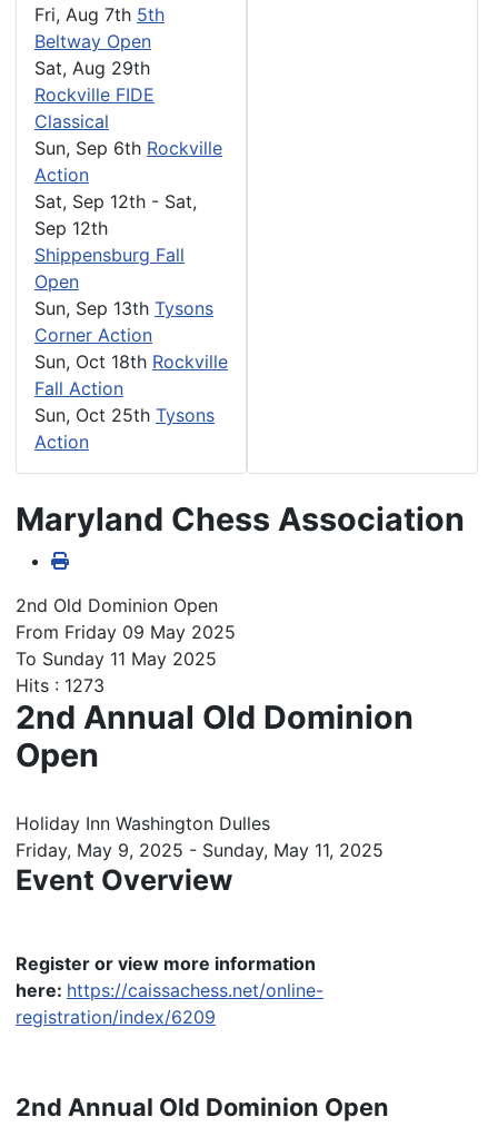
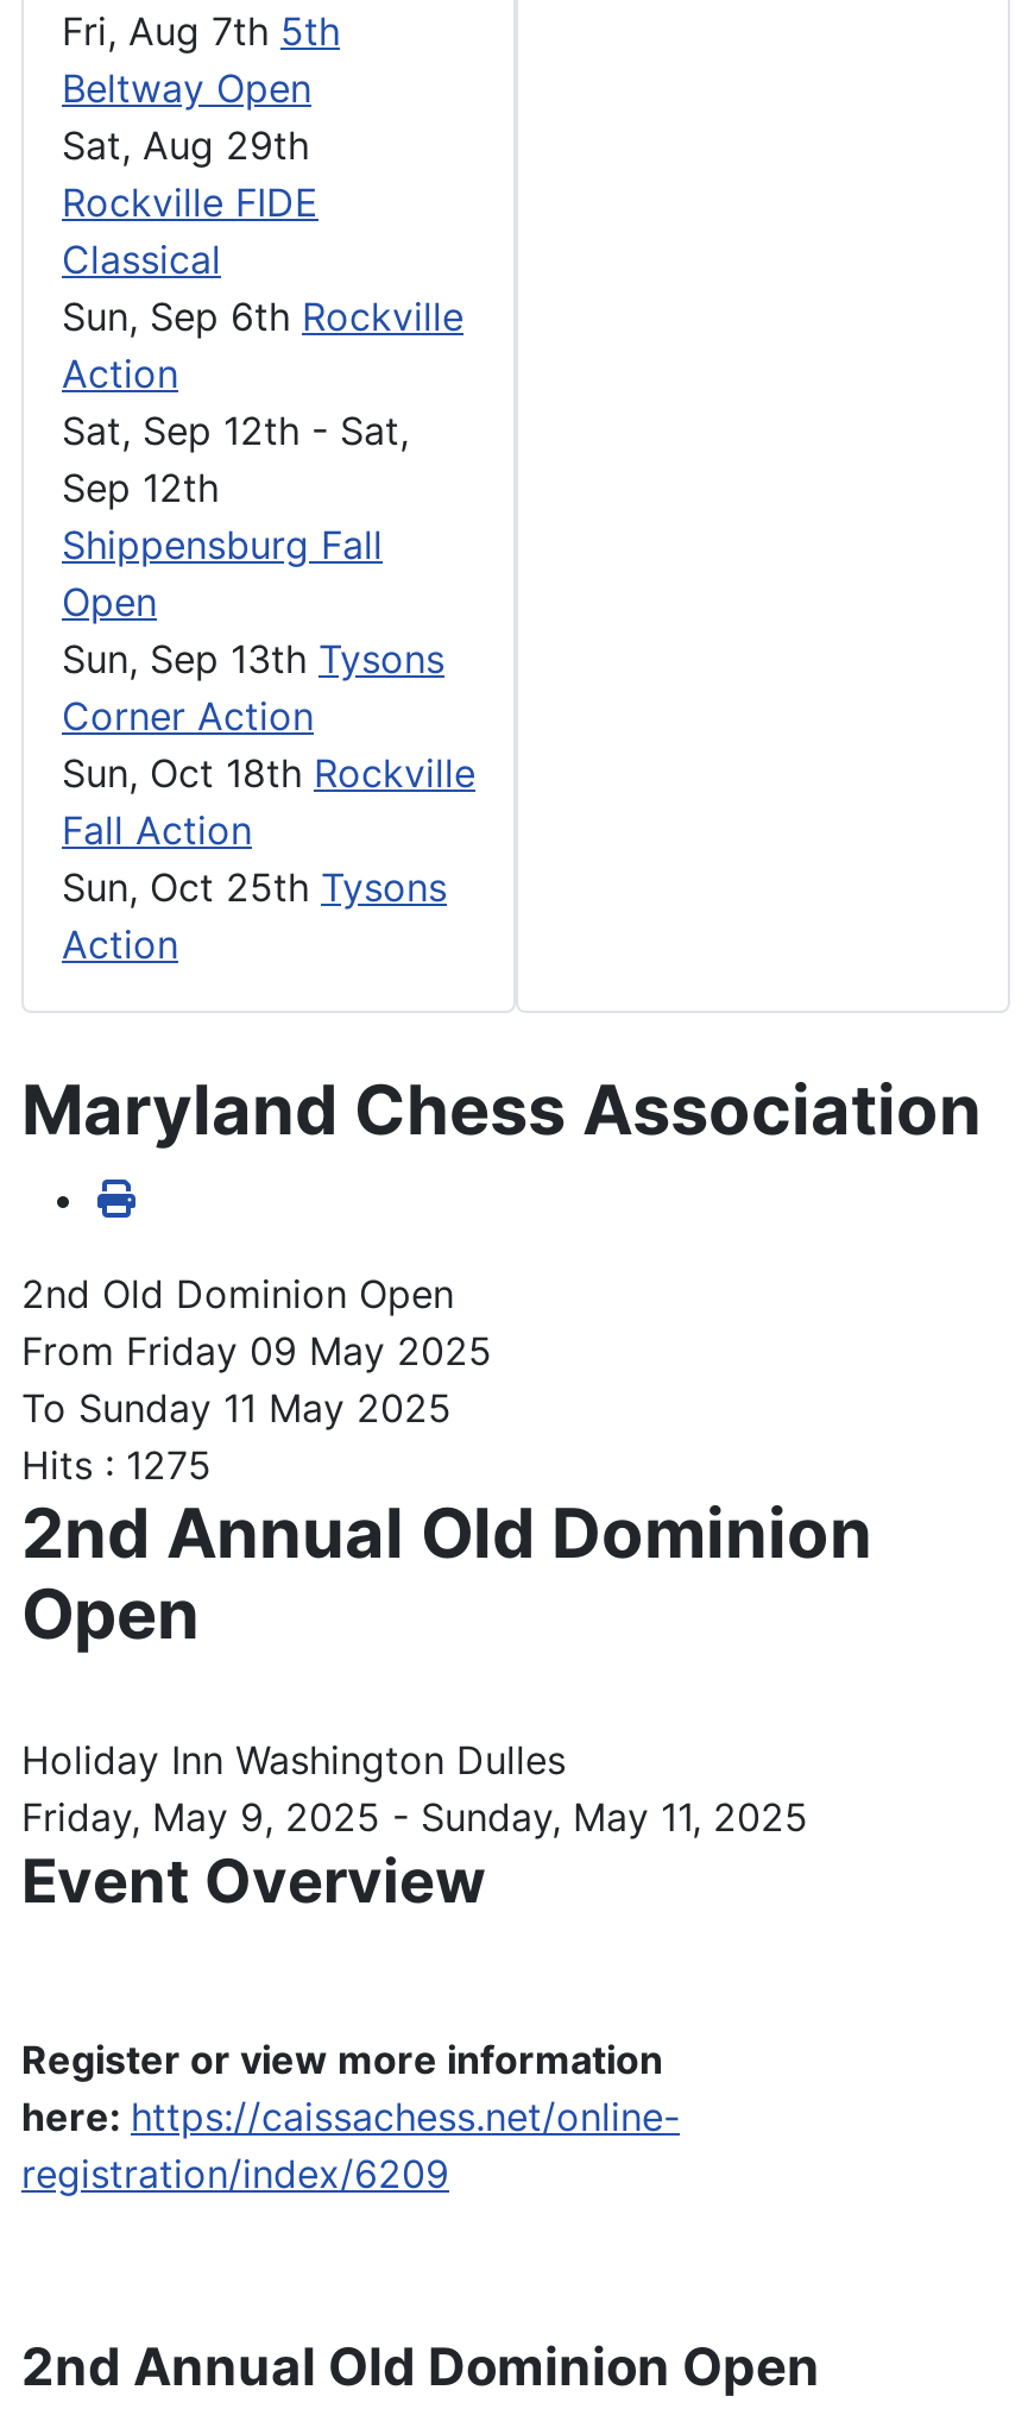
- Hits: 1273
+ Hits: 1275
